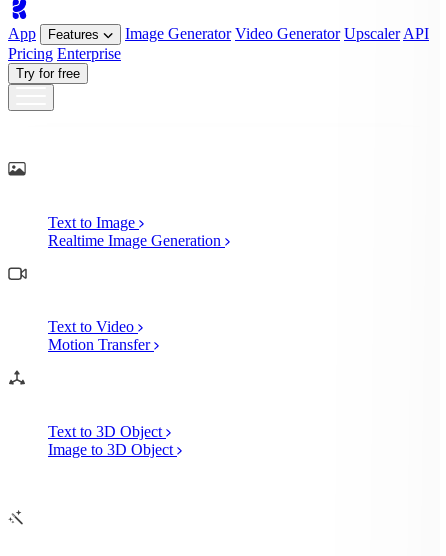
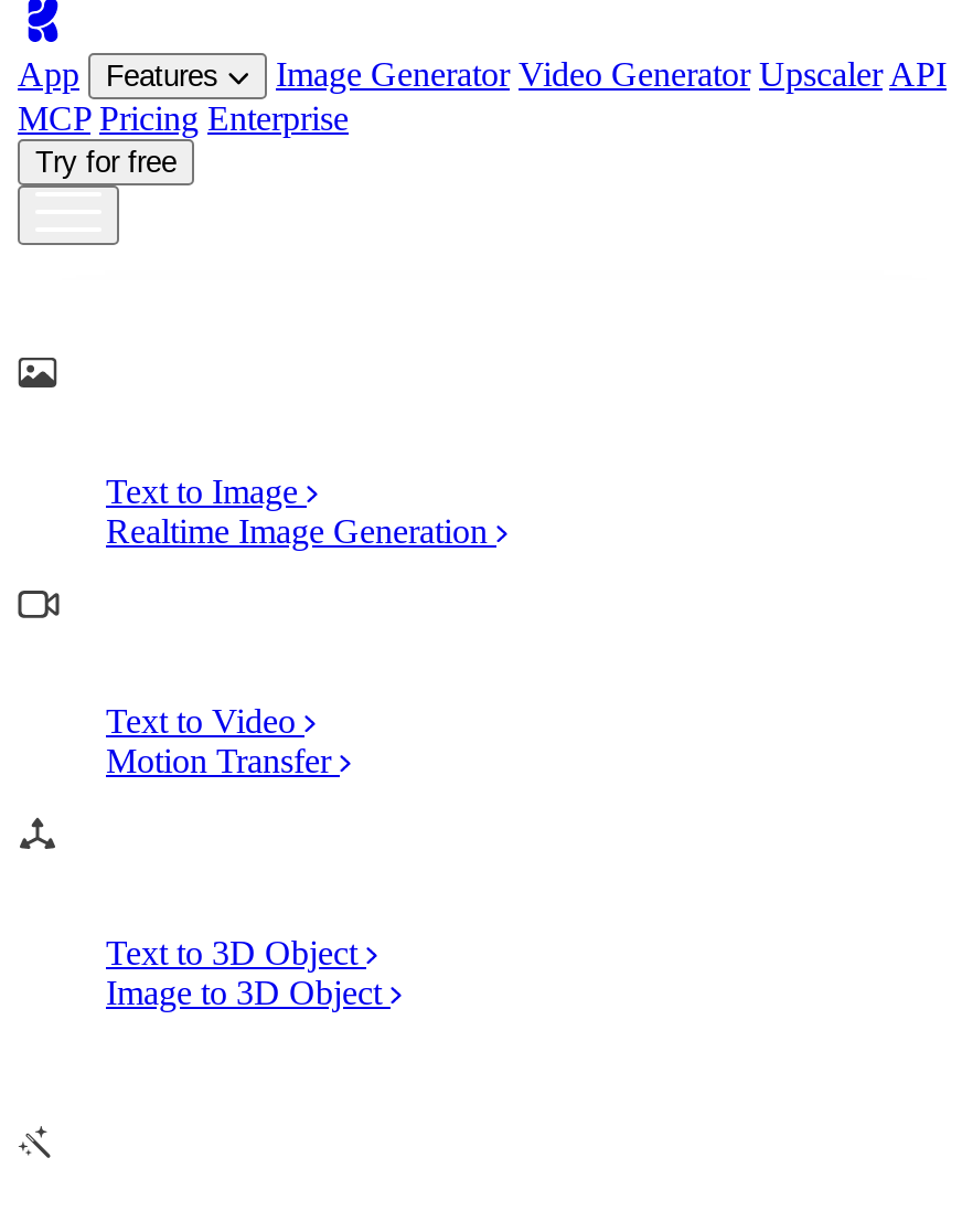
- Pricing Enterprise
+ MCP Pricing Enterprise
